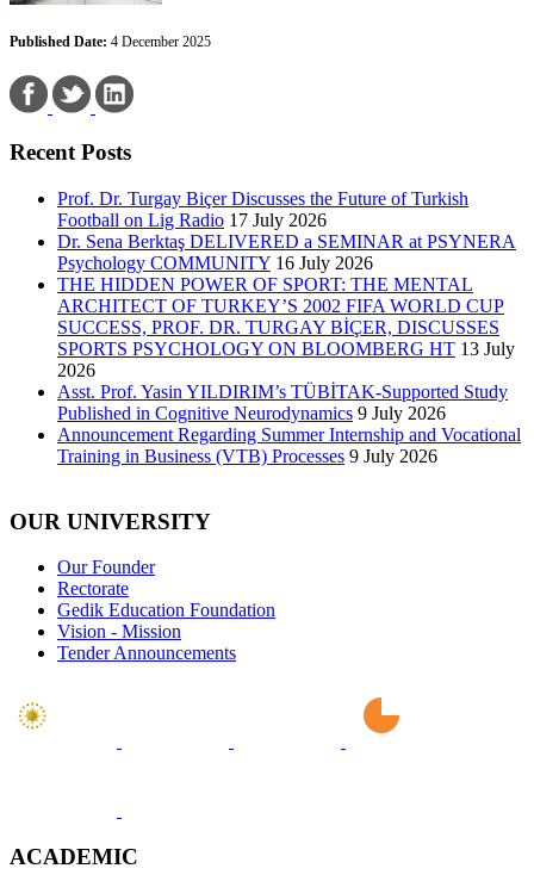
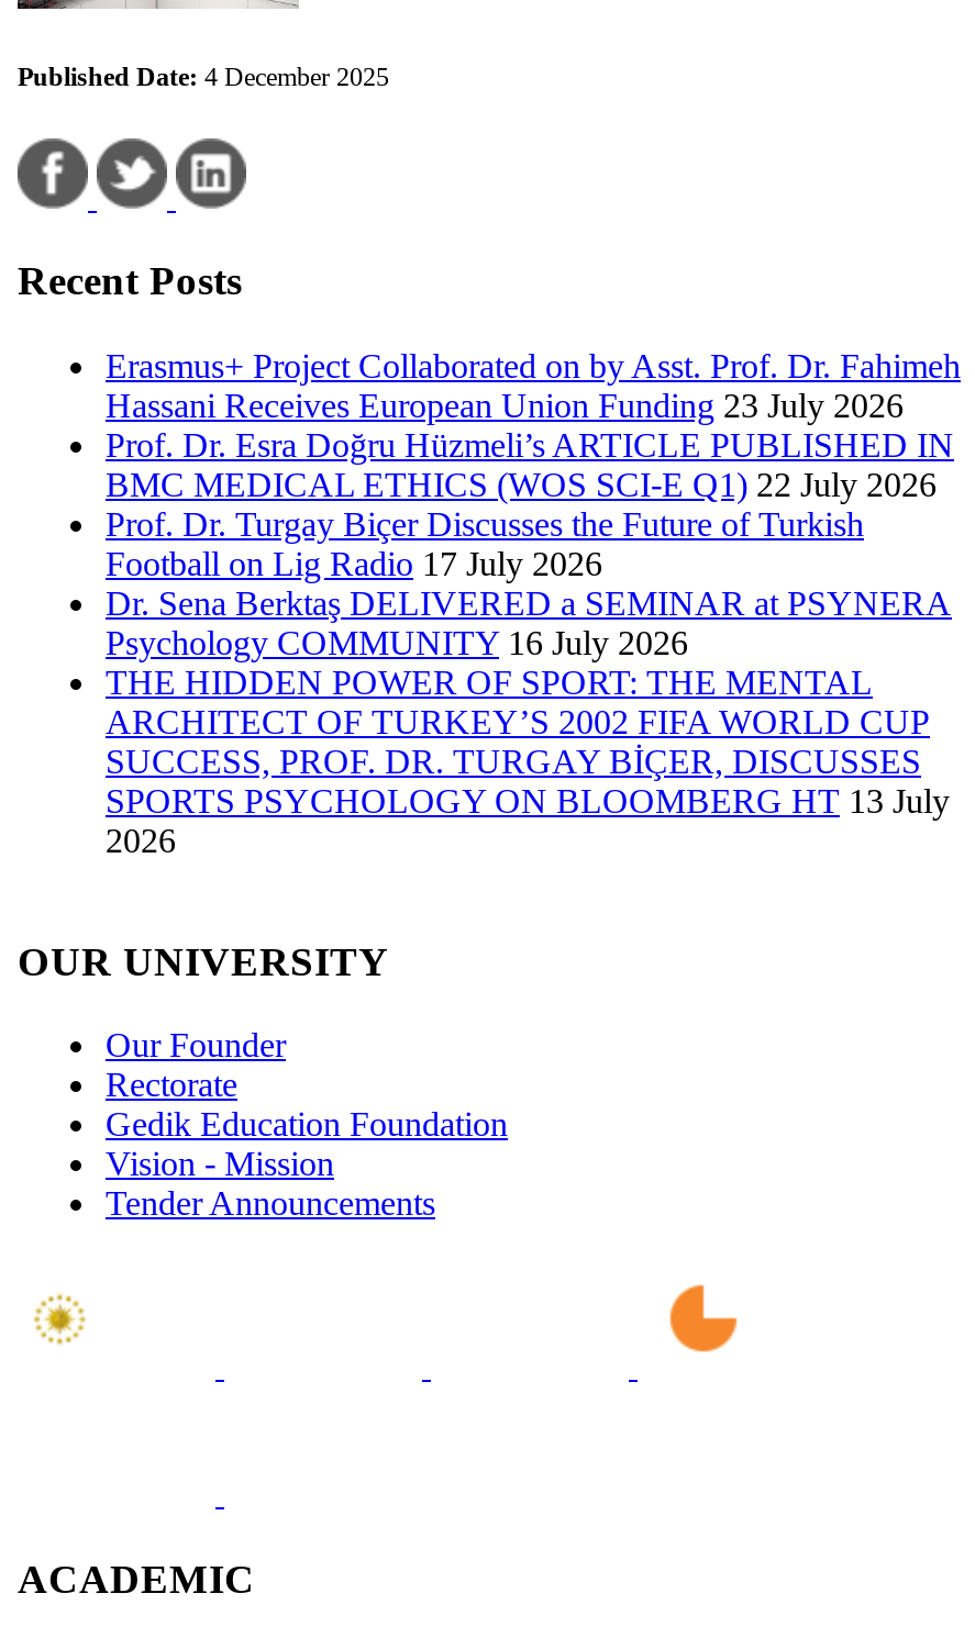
+ Erasmus+ Project Collaborated on by Asst. Prof. Dr. Fahimeh
+ Hassani Receives European Union Funding 23 July 2026
+ Prof. Dr. Esra Doğru Hüzmeli’s ARTICLE PUBLISHED IN
+ BMC MEDICAL ETHICS (WOS SCI-E Q1) 22 July 2026

moved down: Prof. Dr. Turgay Biçer Discusses the Future of Turkish | Football on Lig Radio 17 July 2026 | Dr. Sena Berktaş DELIVERED a SEMINAR at PSYNERA | ... | SPORTS PSYCHOLOGY ON BLOOMBERG HT 13 July | 2026

- Asst. Prof. Yasin YILDIRIM’s TÜBİTAK-Supported Study
- Published in Cognitive Neurodynamics 9 July 2026
- Announcement Regarding Summer Internship and Vocational
- Training in Business (VTB) Processes 9 July 2026
